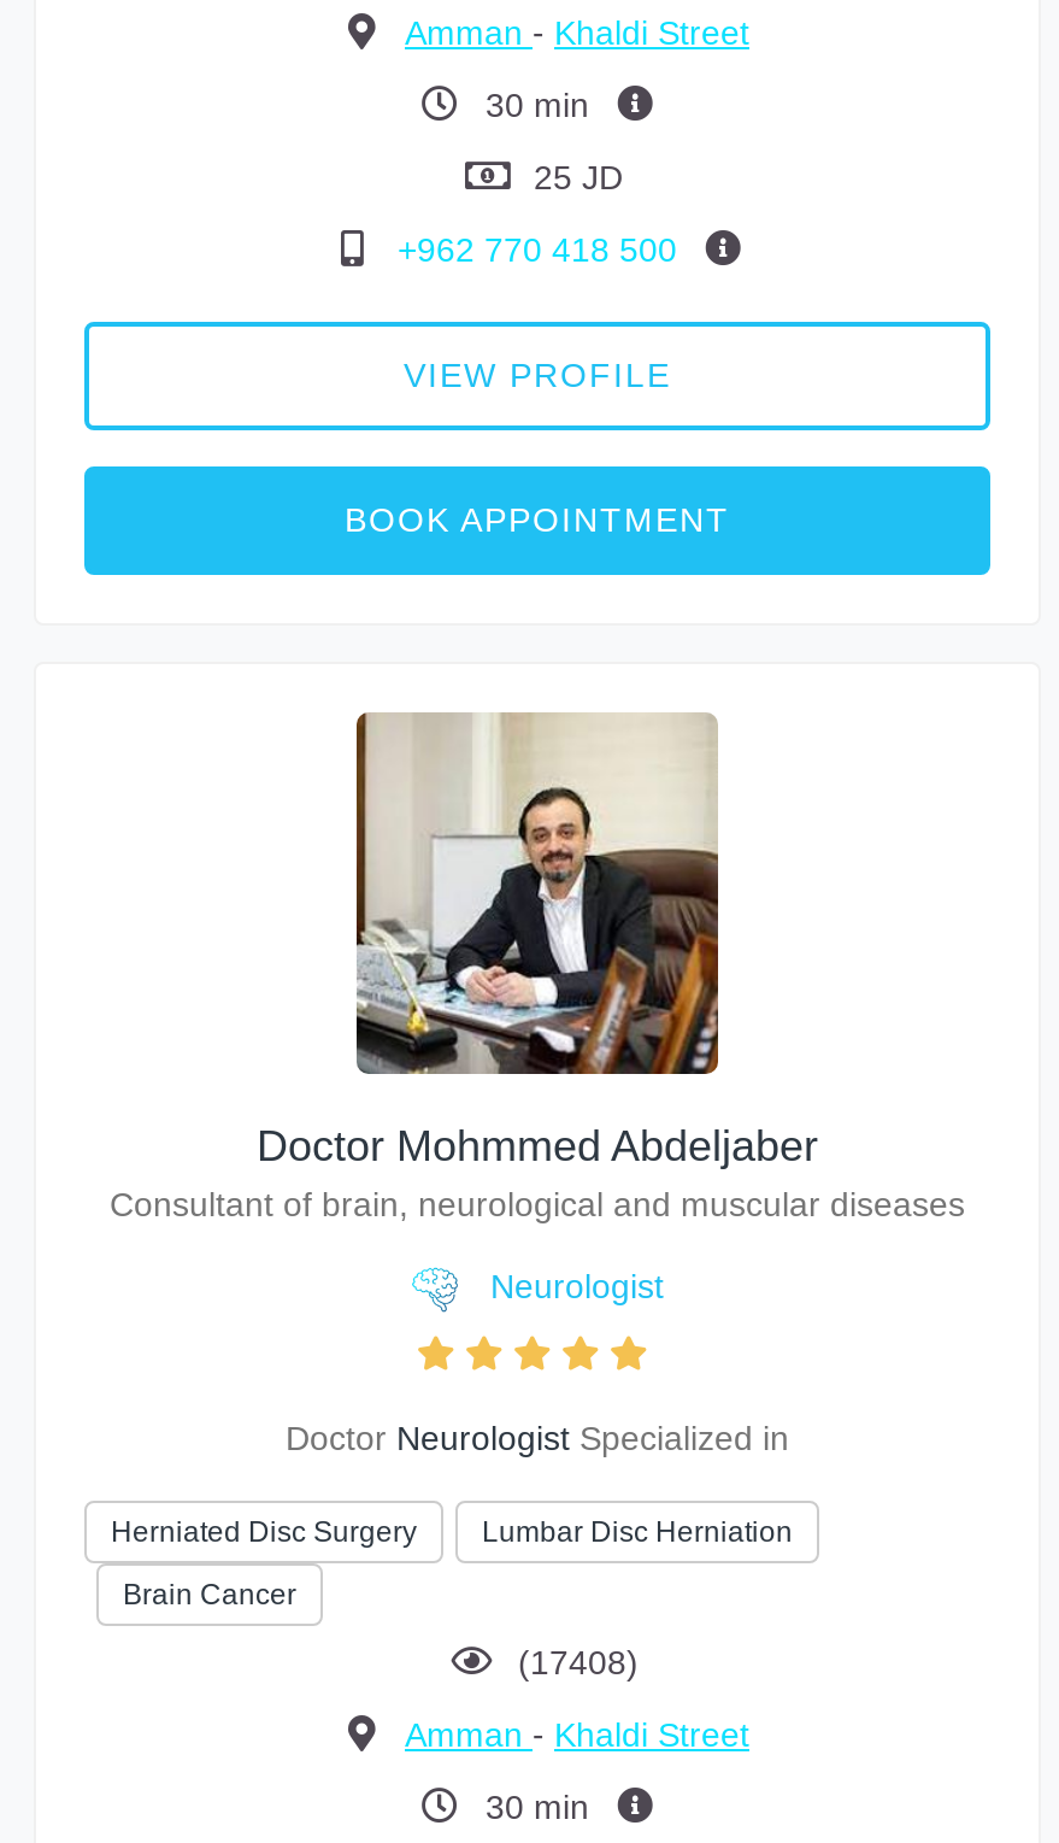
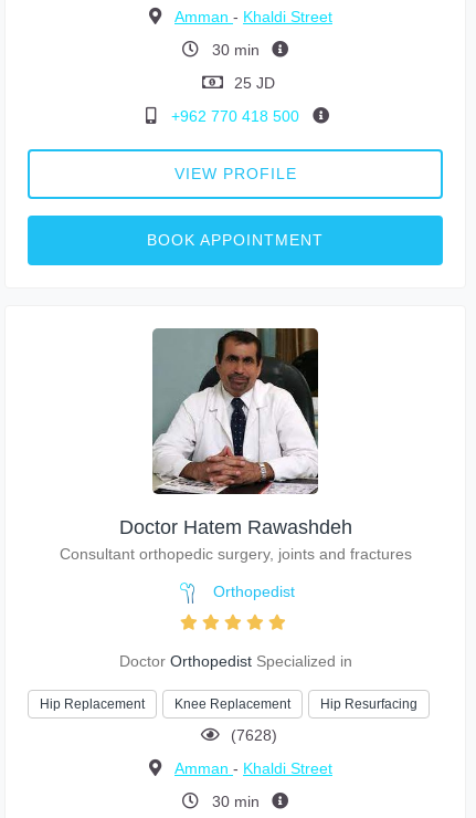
- [image]
- Doctor Mohmmed Abdeljaber
- Consultant of brain, neurological and muscular diseases
- Neurologist
+ [image]
+ Doctor Hatem Rawashdeh
+ Consultant orthopedic surgery, joints and fractures
+ Orthopedist

- Doctor Neurologist Specialized in
- Herniated Disc Surgery
- Lumbar Disc Herniation
- Brain Cancer
- (17408)
+ Doctor Orthopedist Specialized in
+ Hip Replacement
+ Knee Replacement
+ Hip Resurfacing
+ (7628)
